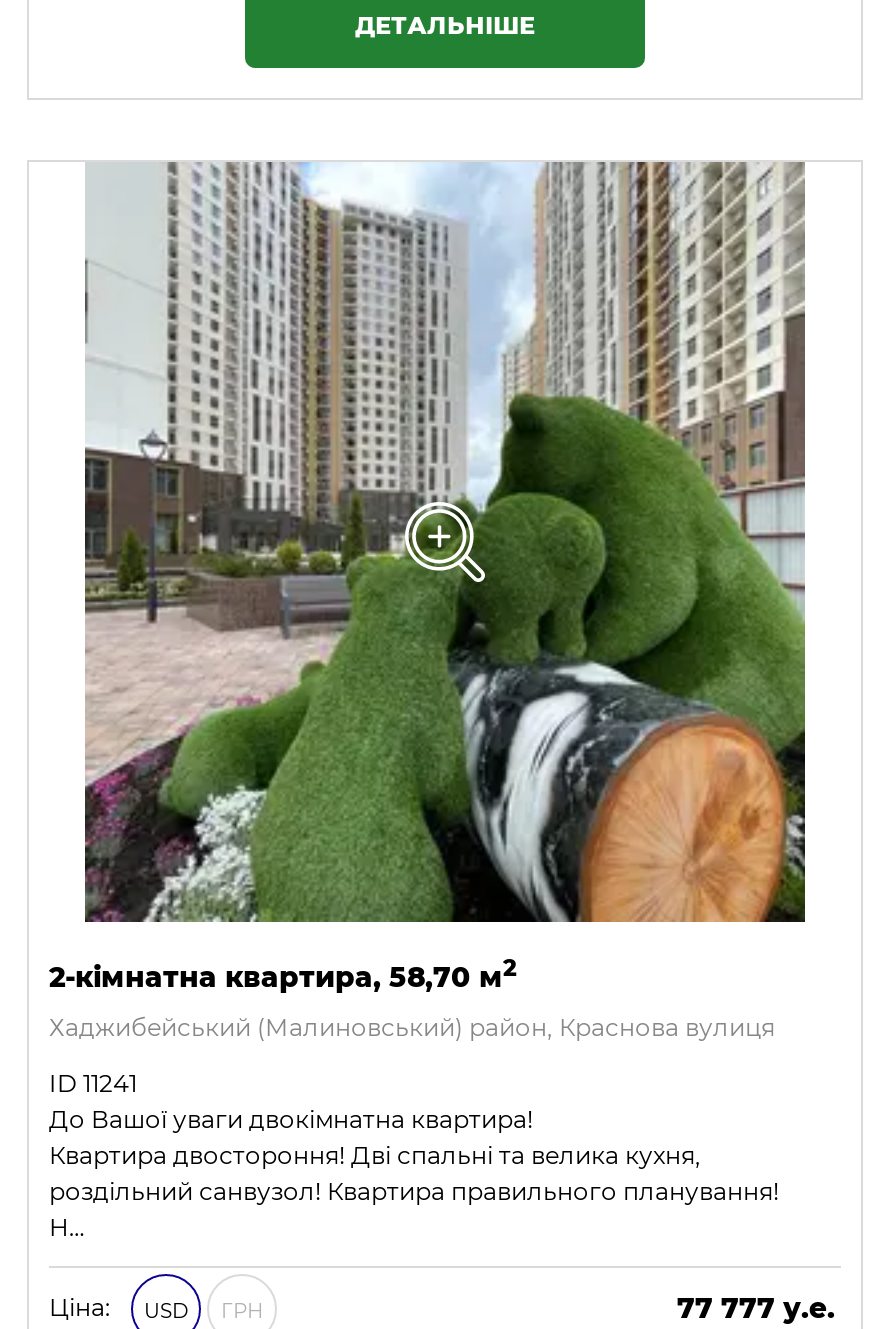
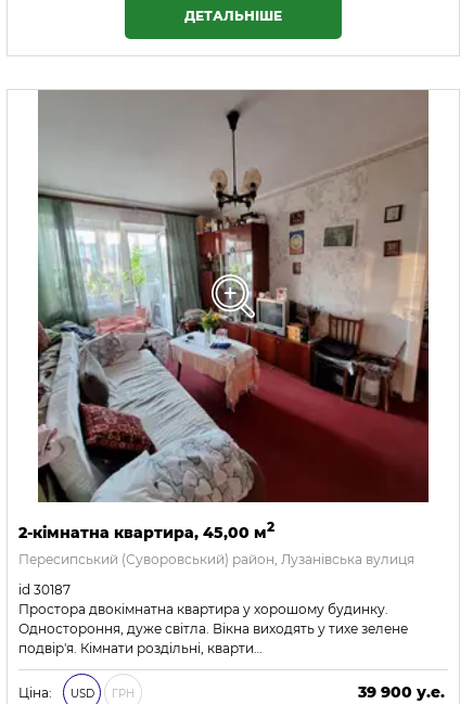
- [image]
- 2-кімнатна квартира, 58,70 м2
- Хаджибейський (Малиновський) район, Краснова вулиця
+ [image]
+ 2-кімнатна квартира, 45,00 м2
+ Пересипський (Суворовський) район, Лузанівська вулиця

- ID 11241
- До Вашої уваги двокімнатна квартира!
- Квартира двостороння! Дві спальні та велика кухня,
- роздільний санвузол! Квартира правильного планування!
- Н…
+ id 30187
+ Простора двокімнатна квартира у хорошому будинку.
+ Одностороння, дуже світла. Вікна виходять у тихе зелене
+ подвір'я. Кімнати роздільні, кварти…

- 77 777 у.е.
+ 39 900 у.е.
